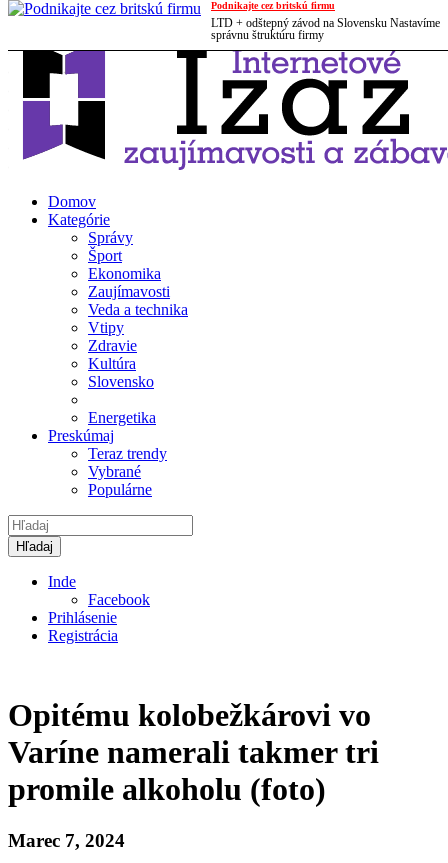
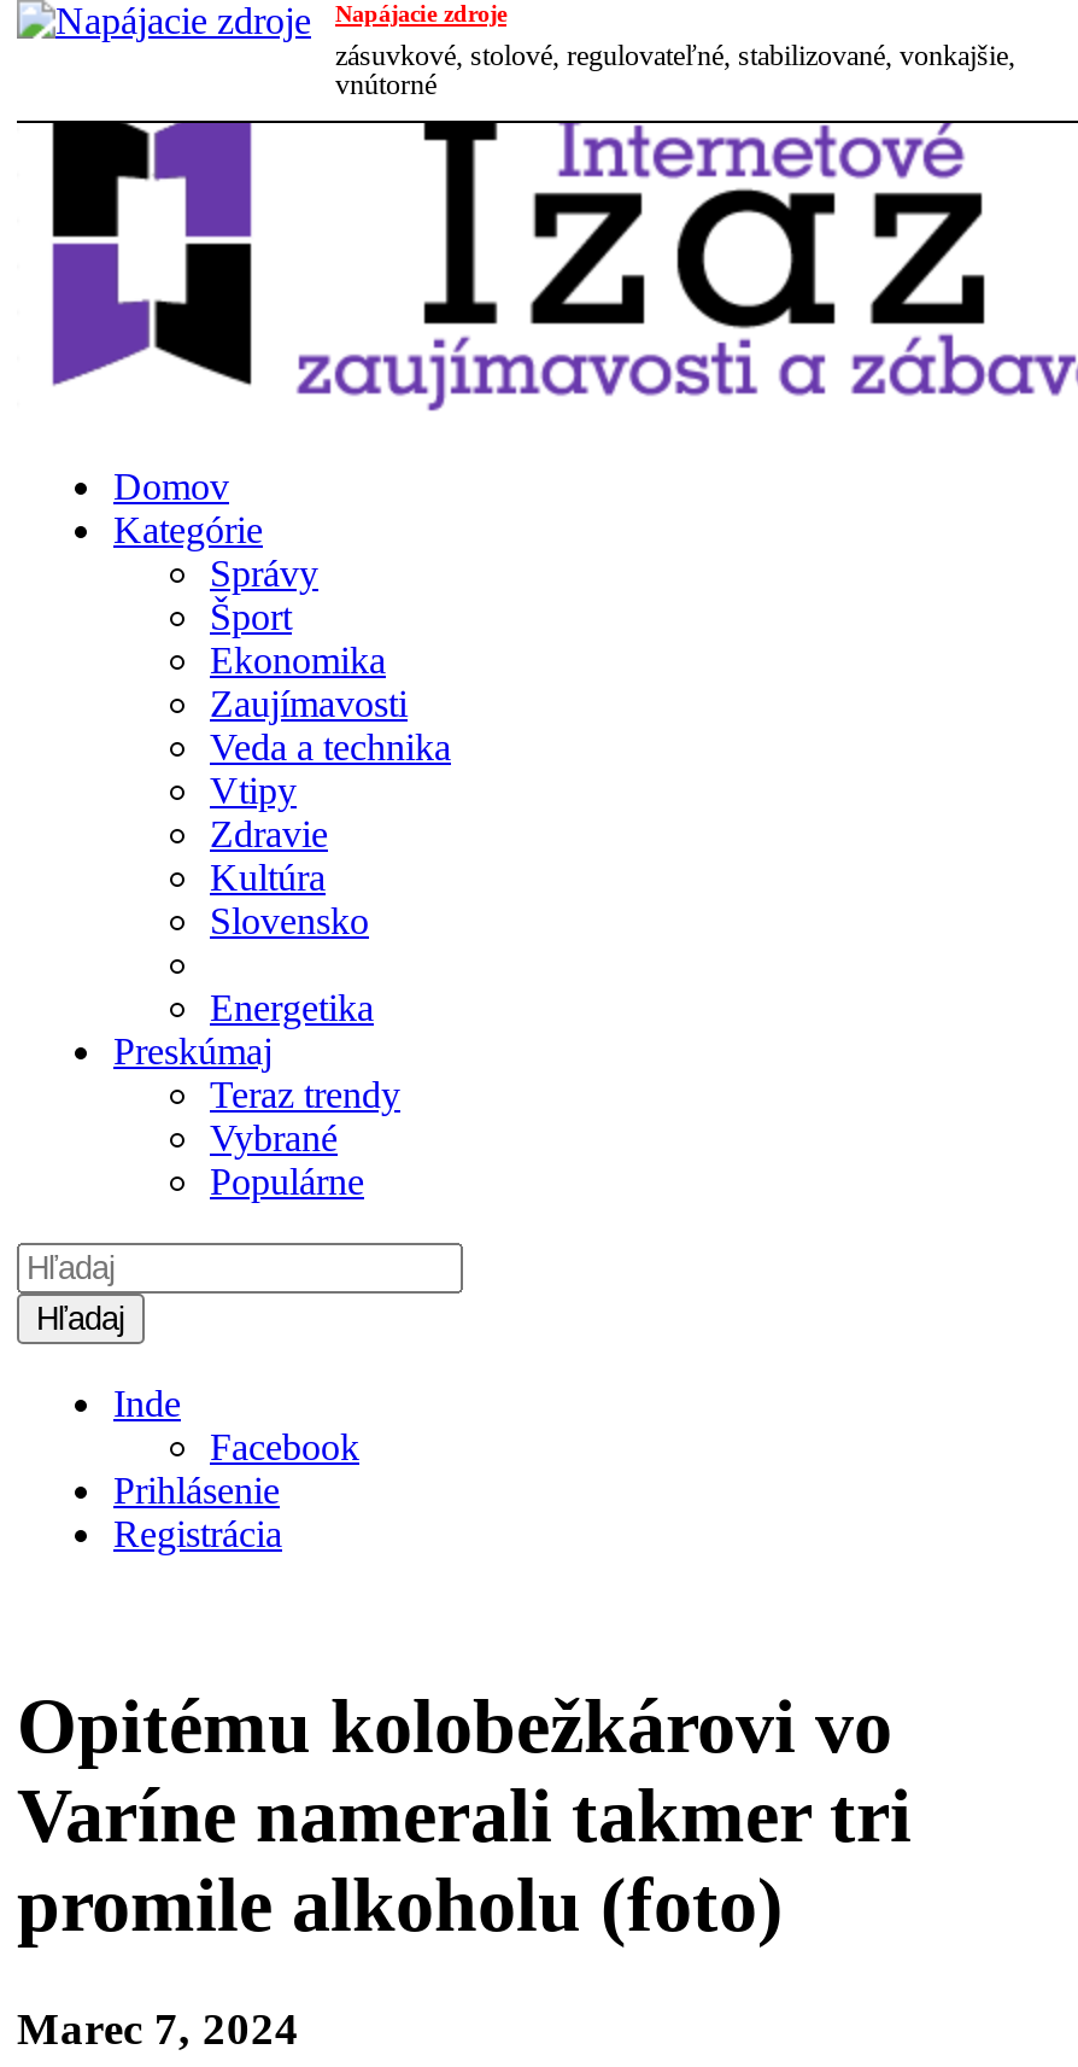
- Podnikajte cez britskú firmu
- LTD + odštepný závod na Slovensku Nastavíme
- správnu štruktúru firmy
+ Napájacie zdroje
+ zásuvkové, stolové, regulovateľné, stabilizované, vonkajšie,
+ vnútorné
